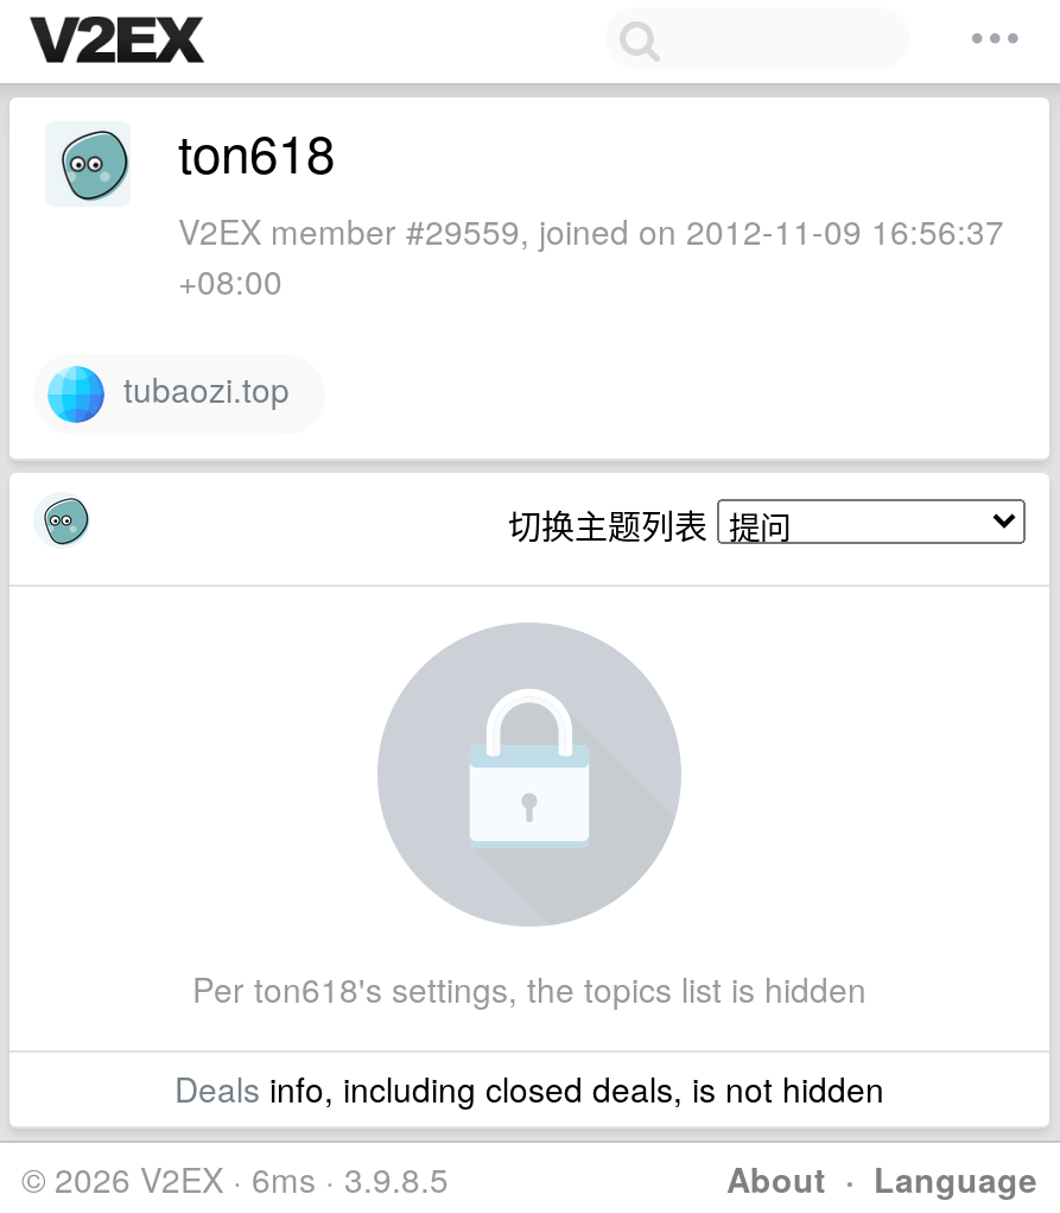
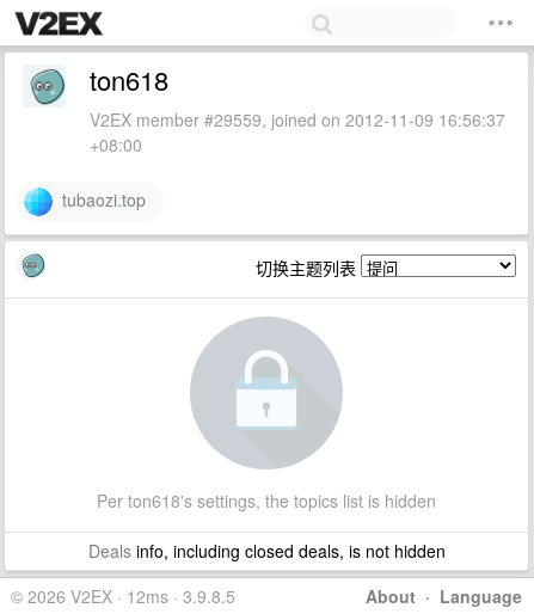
- © 2026 V2EX · 6ms · 3.9.8.5
+ © 2026 V2EX · 12ms · 3.9.8.5
